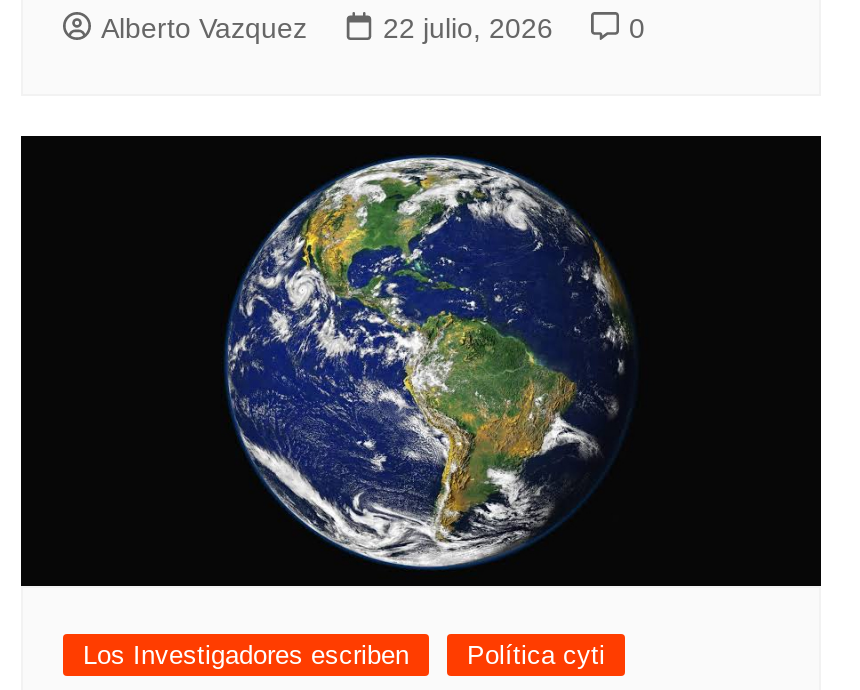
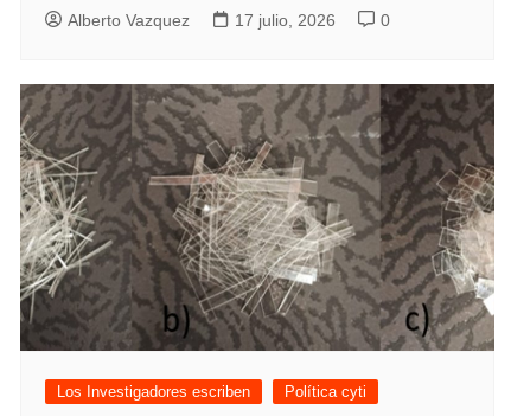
- 22 julio, 2026
+ 17 julio, 2026

- [image]
+ [image]
